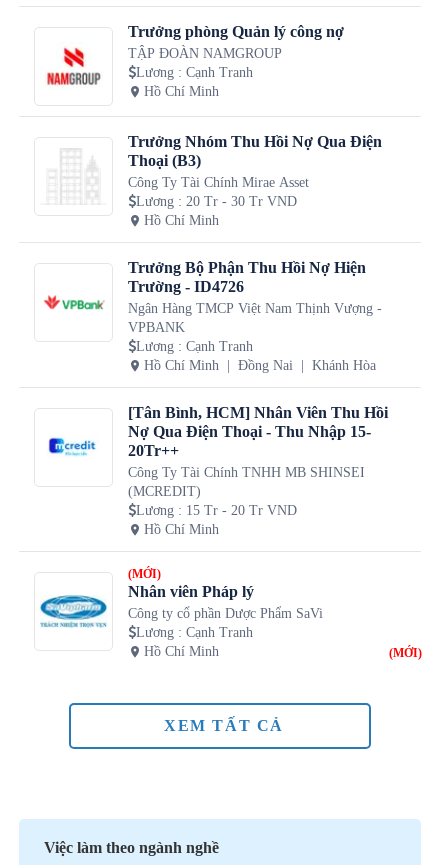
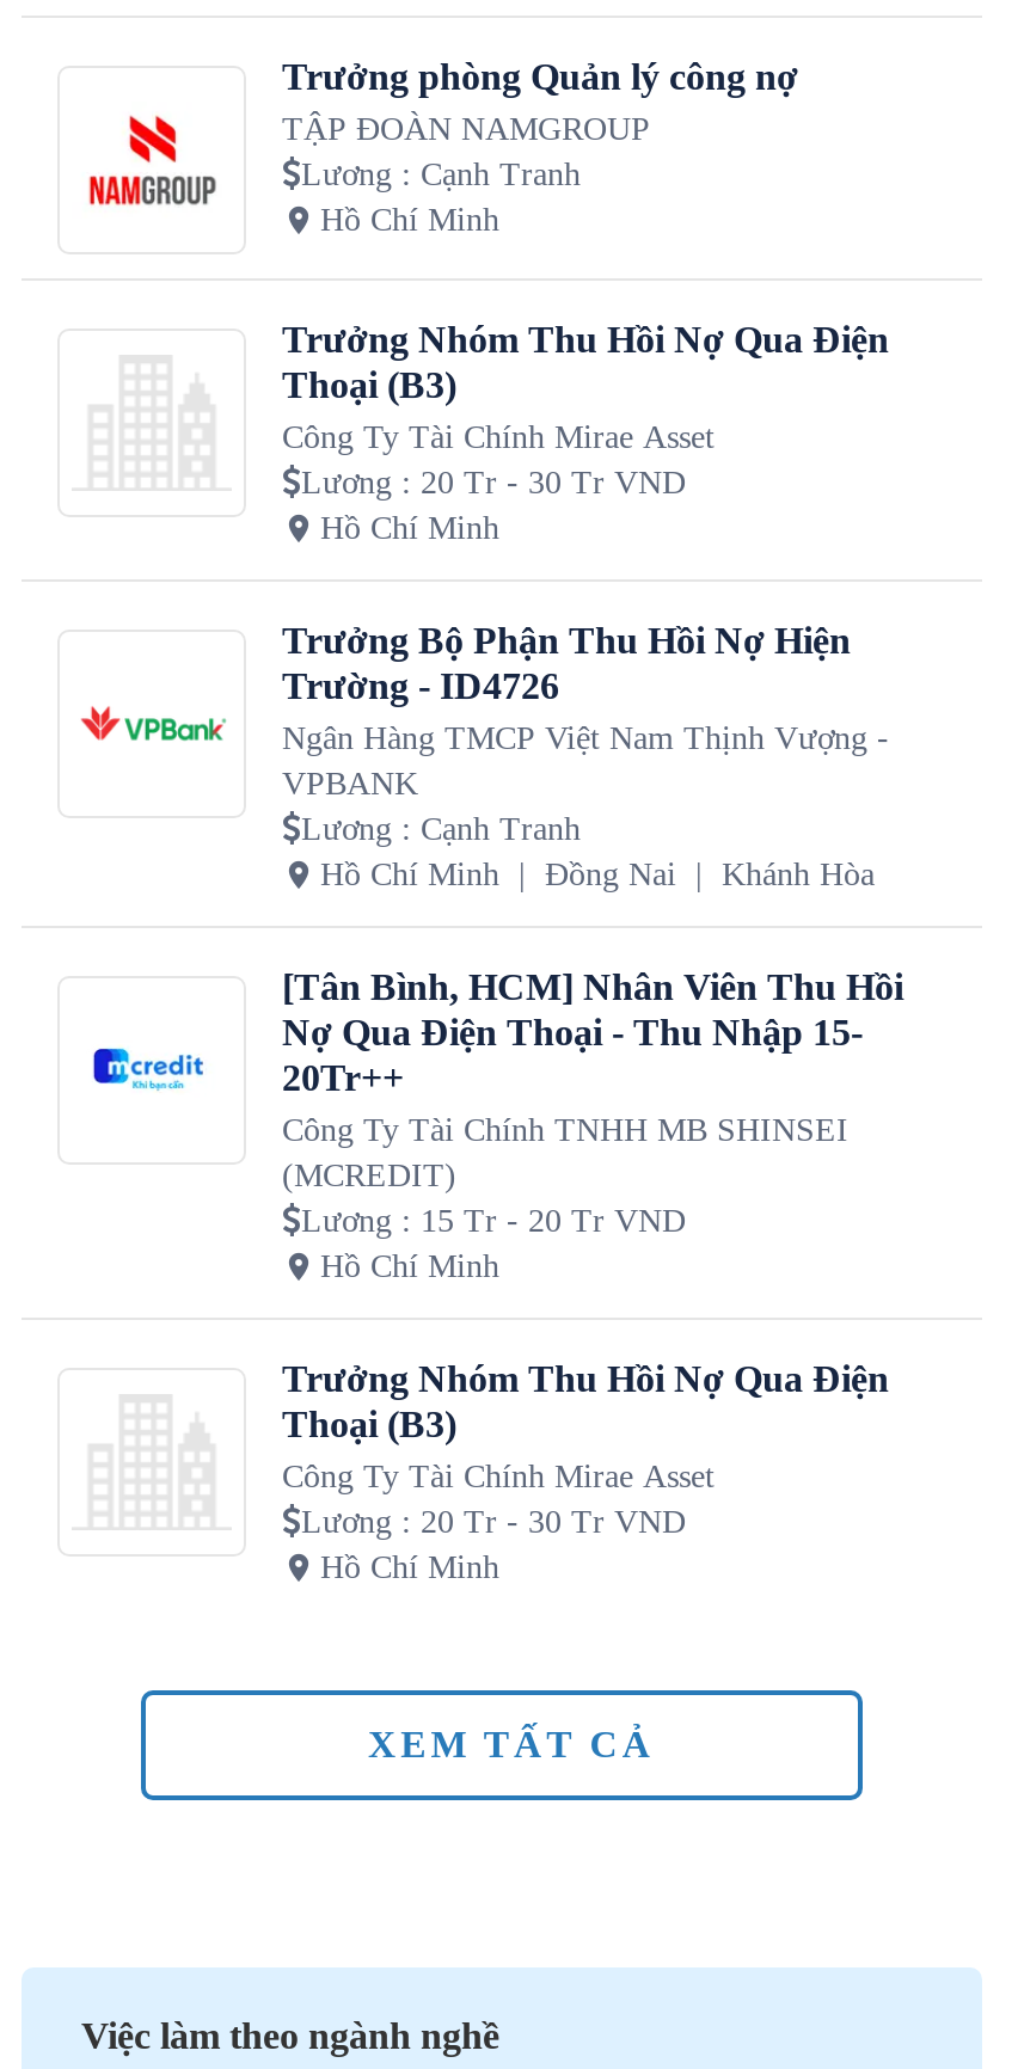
- (MỚI)
- Nhân viên Pháp lý
- Công ty cổ phần Dược Phẩm SaVi
- Lương: Cạnh Tranh
+ Trưởng Nhóm Thu Hồi Nợ Qua Điện
+ Thoại (B3)
+ Công Ty Tài Chính Mirae Asset
+ Lương: 20 Tr - 30 Tr VND

- [image]

- (MỚI)
